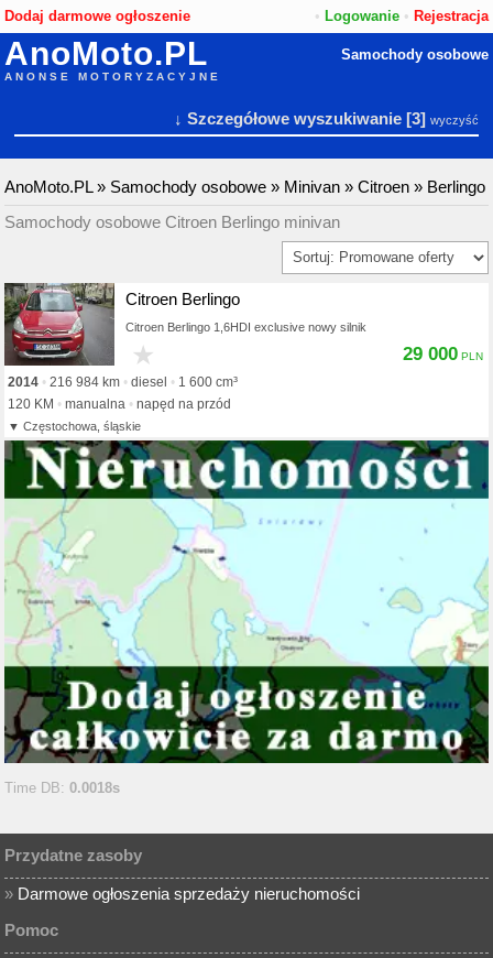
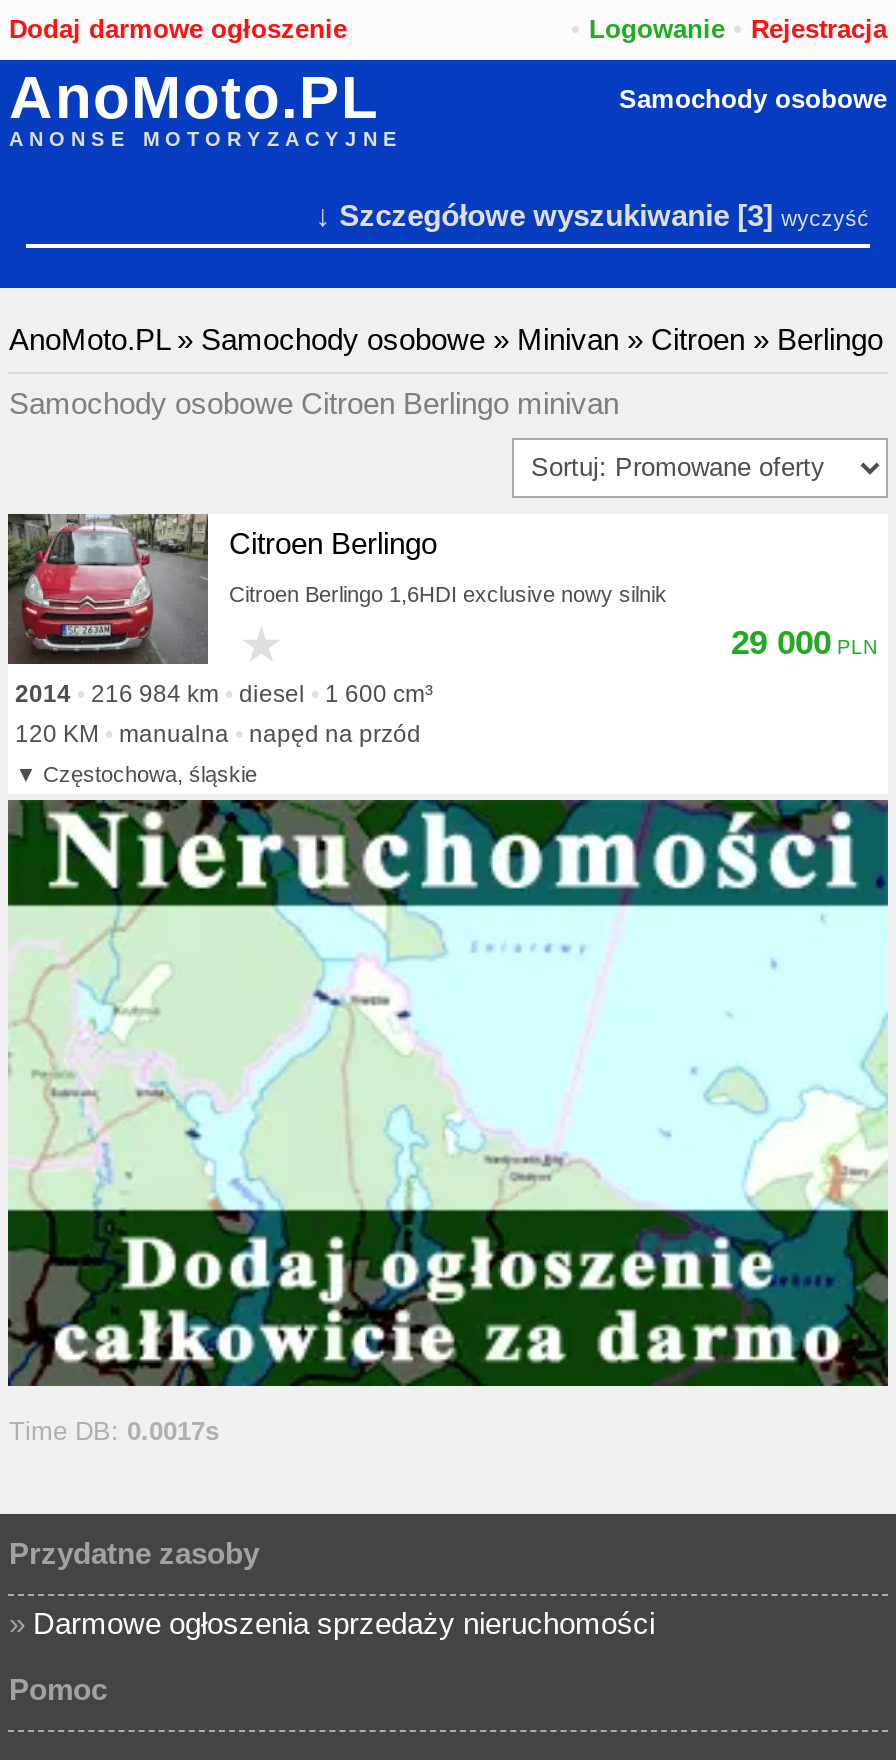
- Time DB: 0.0018s
+ Time DB: 0.0017s
